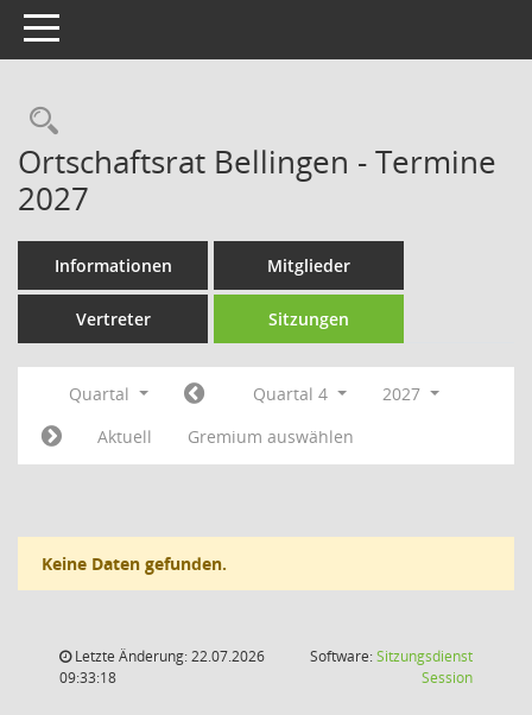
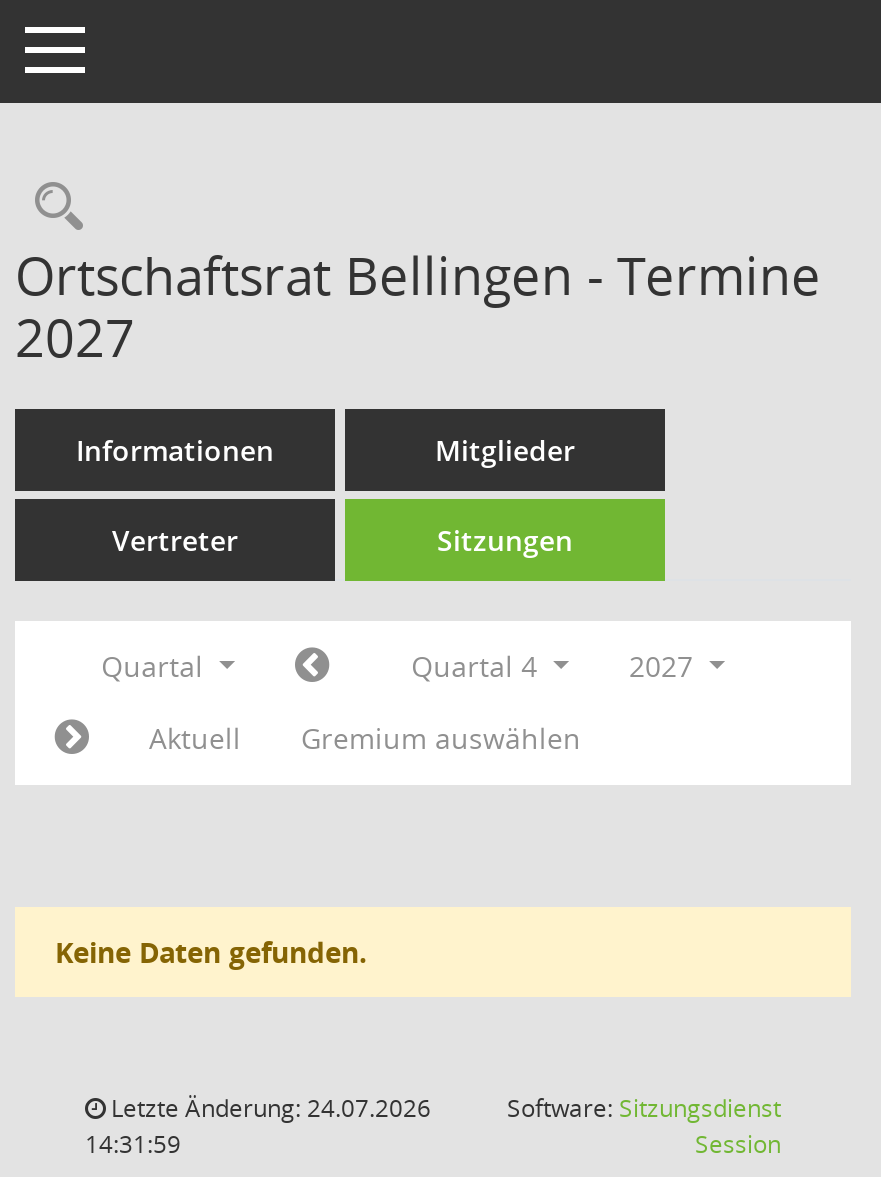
- Letzte Änderung: 22.07.2026
+ Letzte Änderung: 24.07.2026

- 09:33:18
+ 14:31:59
